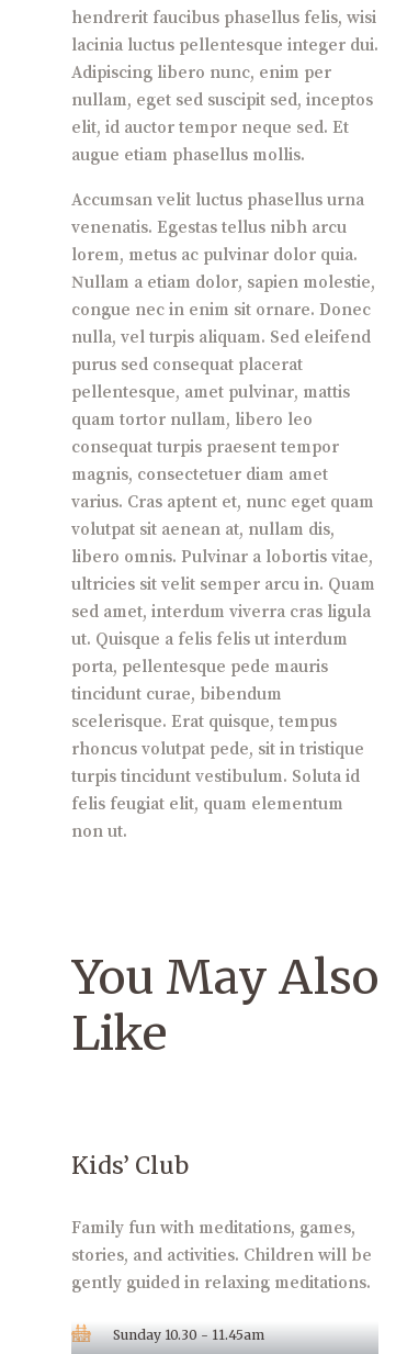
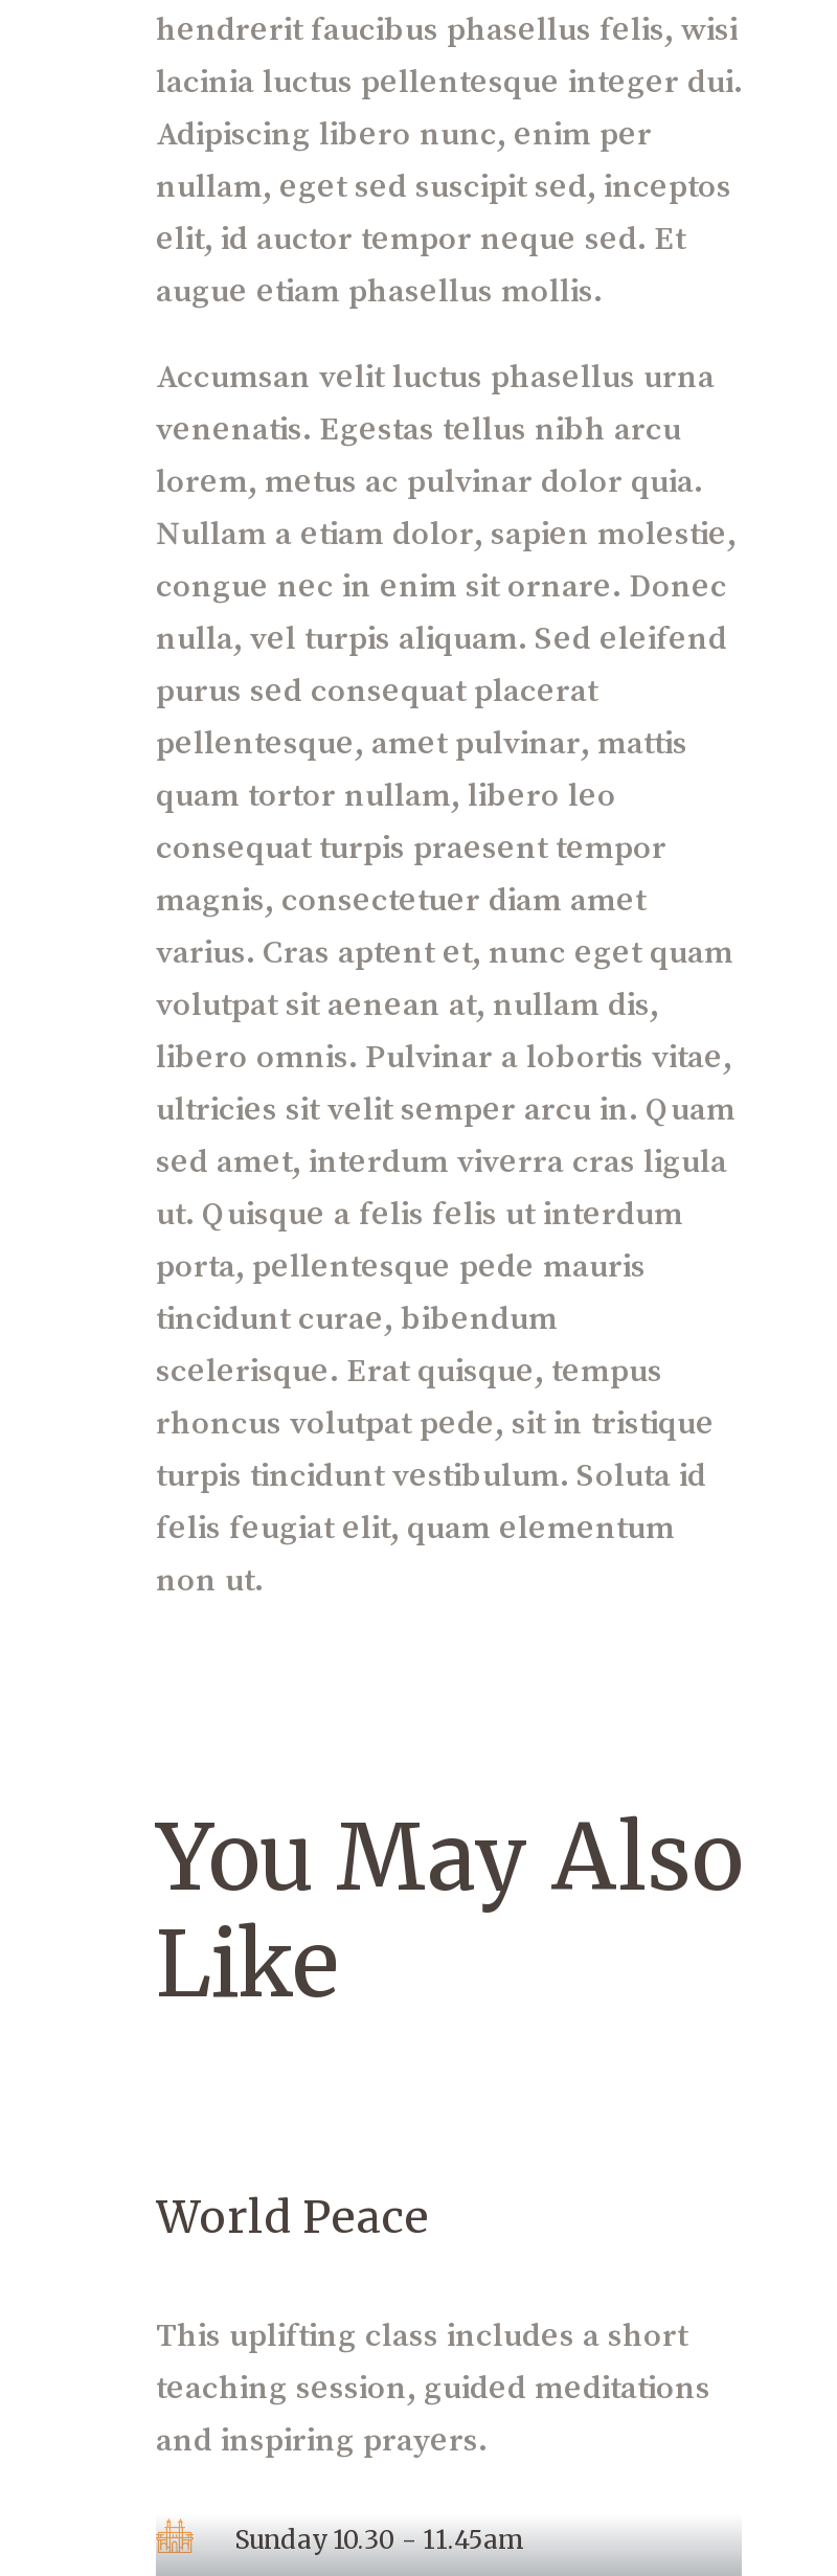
- Kids’ Club
+ World Peace

- Family fun with meditations, games,
+ This uplifting class includes a short

- stories, and activities. Children will be
+ teaching session, guided meditations

- gently guided in relaxing meditations.
+ and inspiring prayers.
